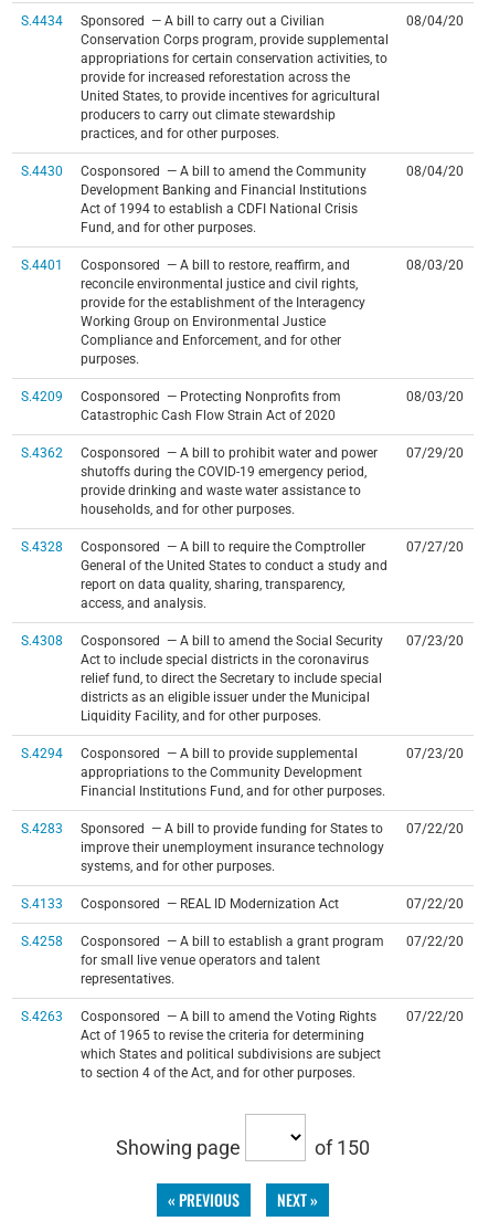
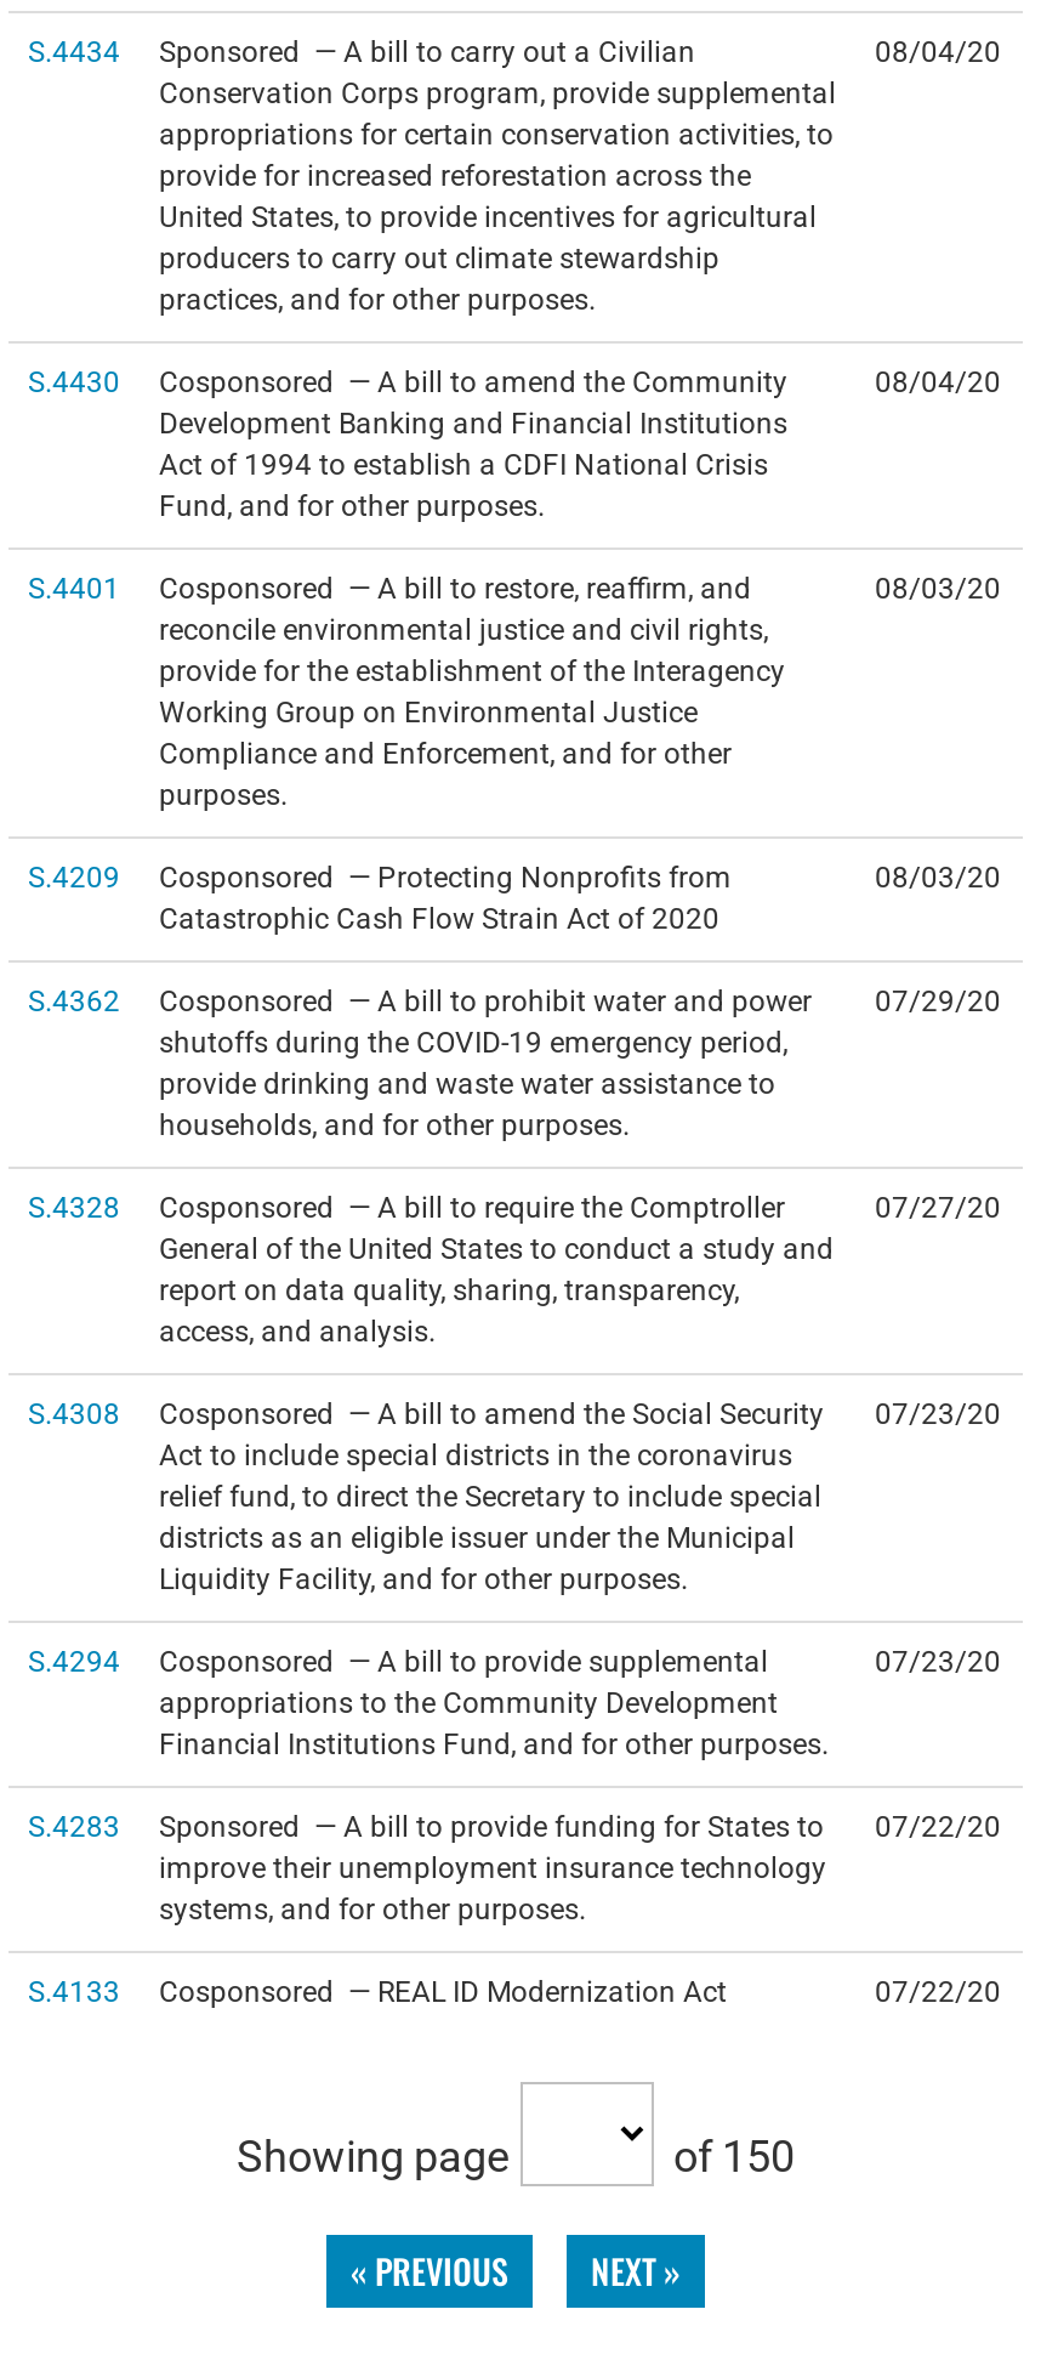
- S.4258
- Cosponsored — A bill to establish a grant program
- for small live venue operators and talent
- representatives.

- 07/22/20

- S.4263
- Cosponsored — A bill to amend the Voting Rights
- Act of 1965 to revise the criteria for determining
- which States and political subdivisions are subject
- to section 4 of the Act, and for other purposes.

- 07/22/20
